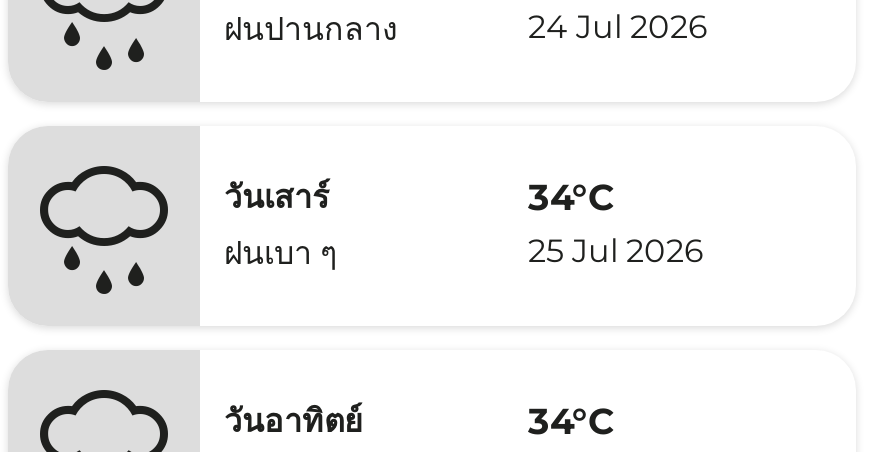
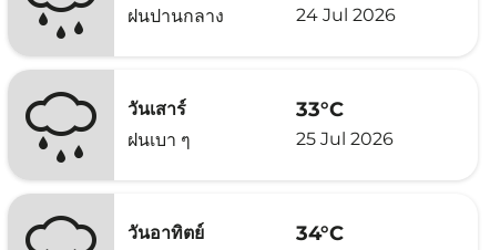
- 34°C
+ 33°C
